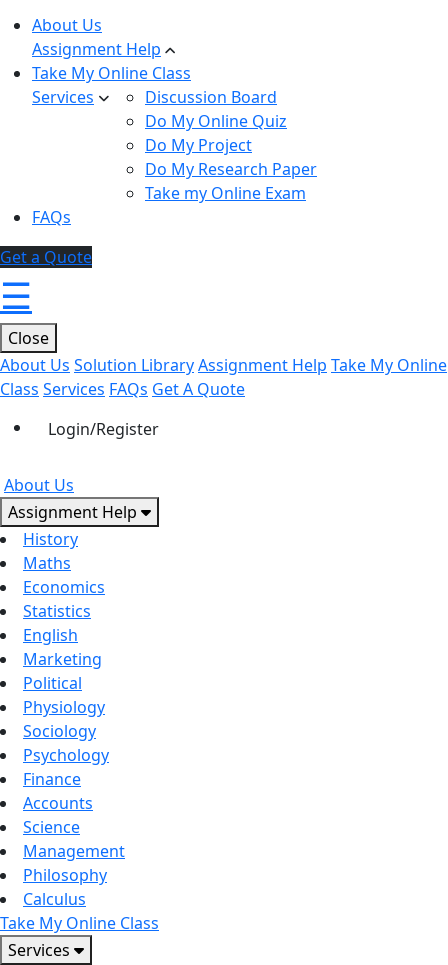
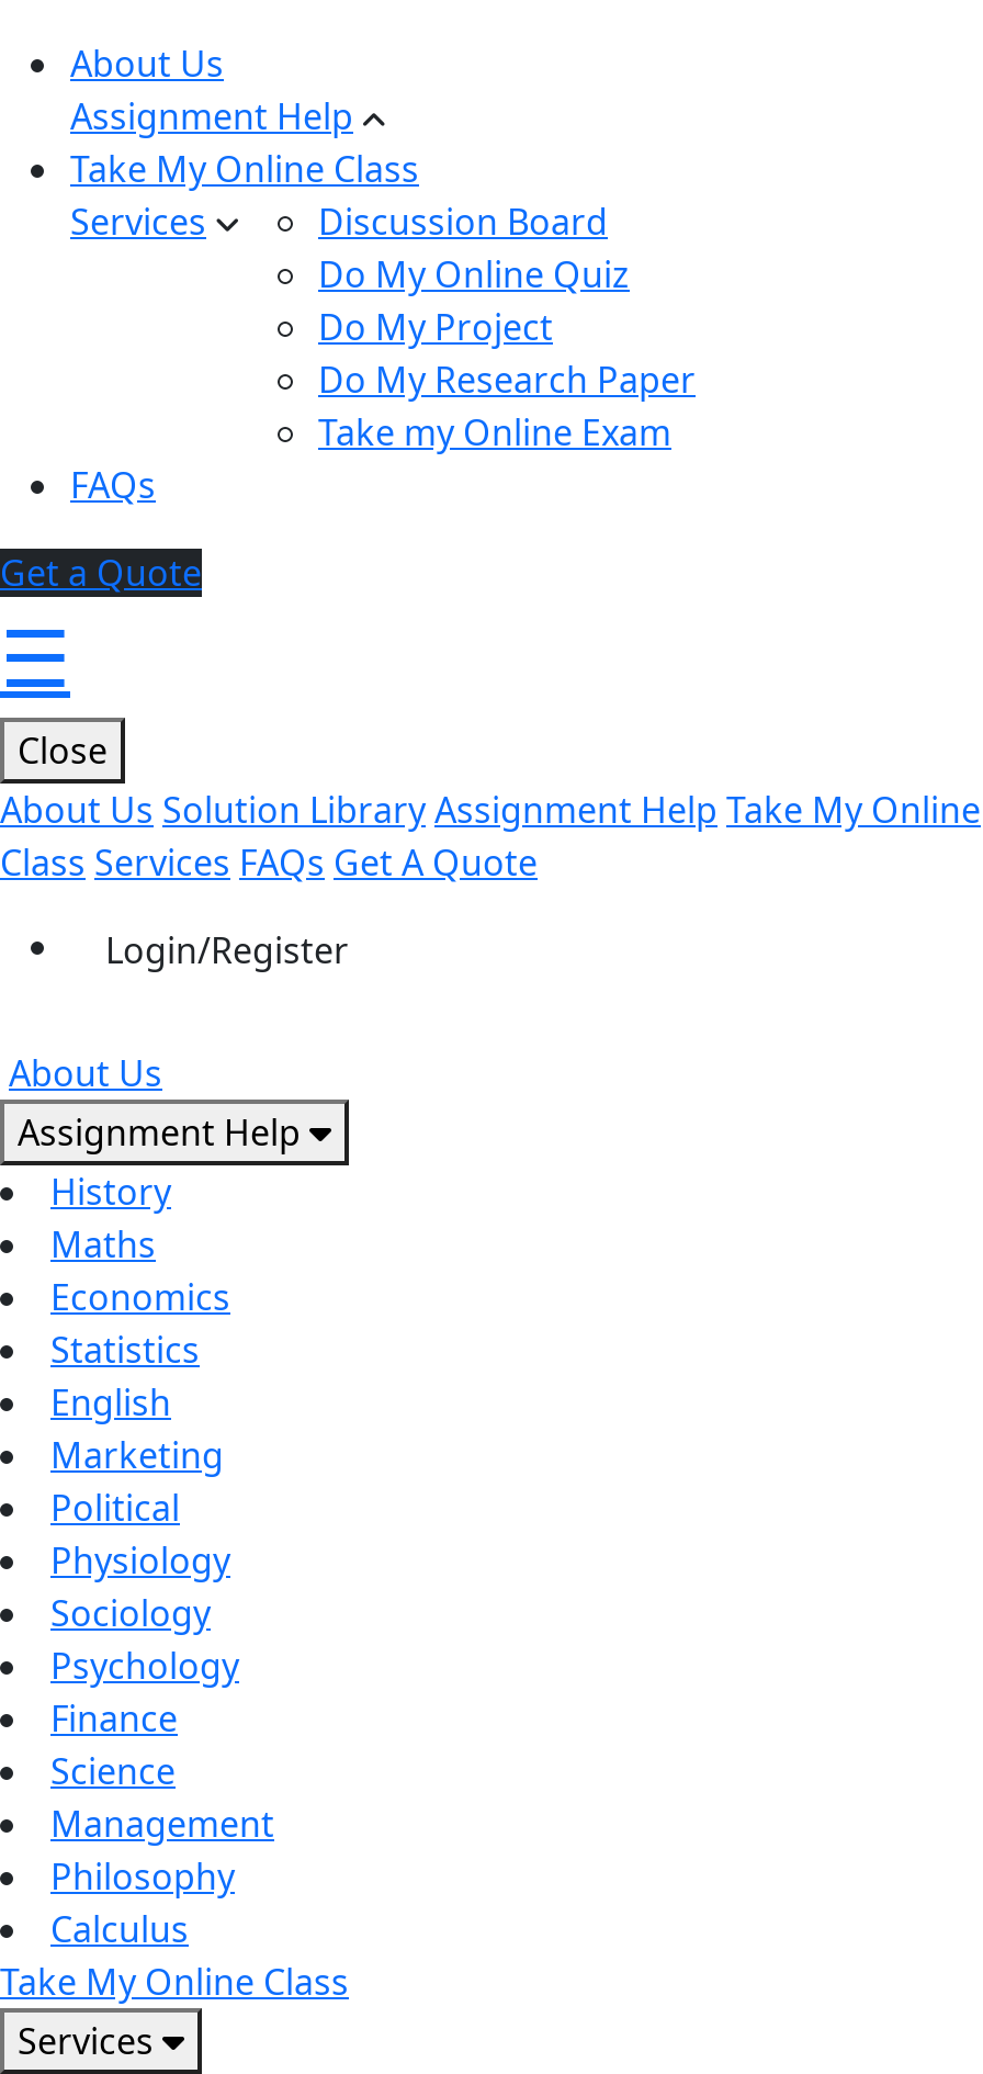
- Accounts
